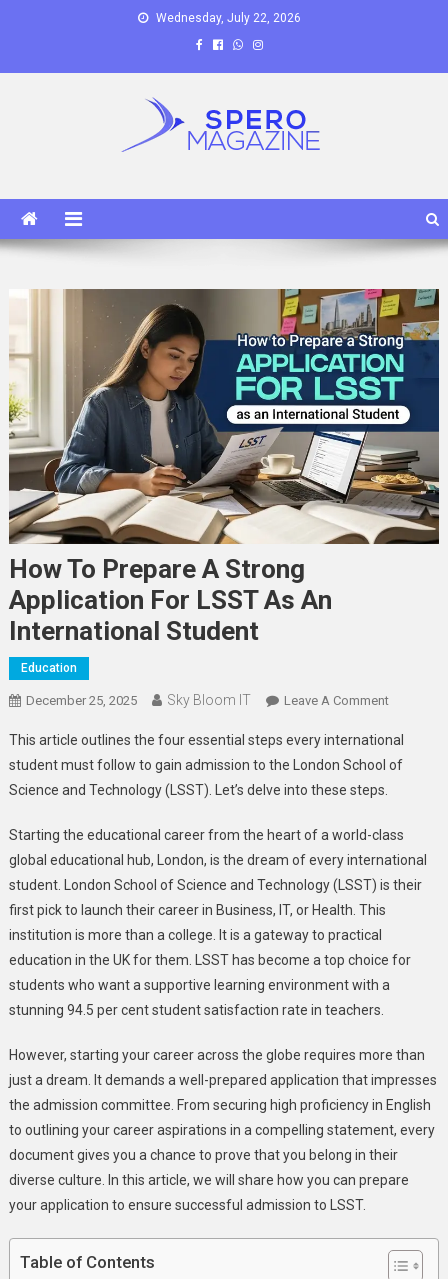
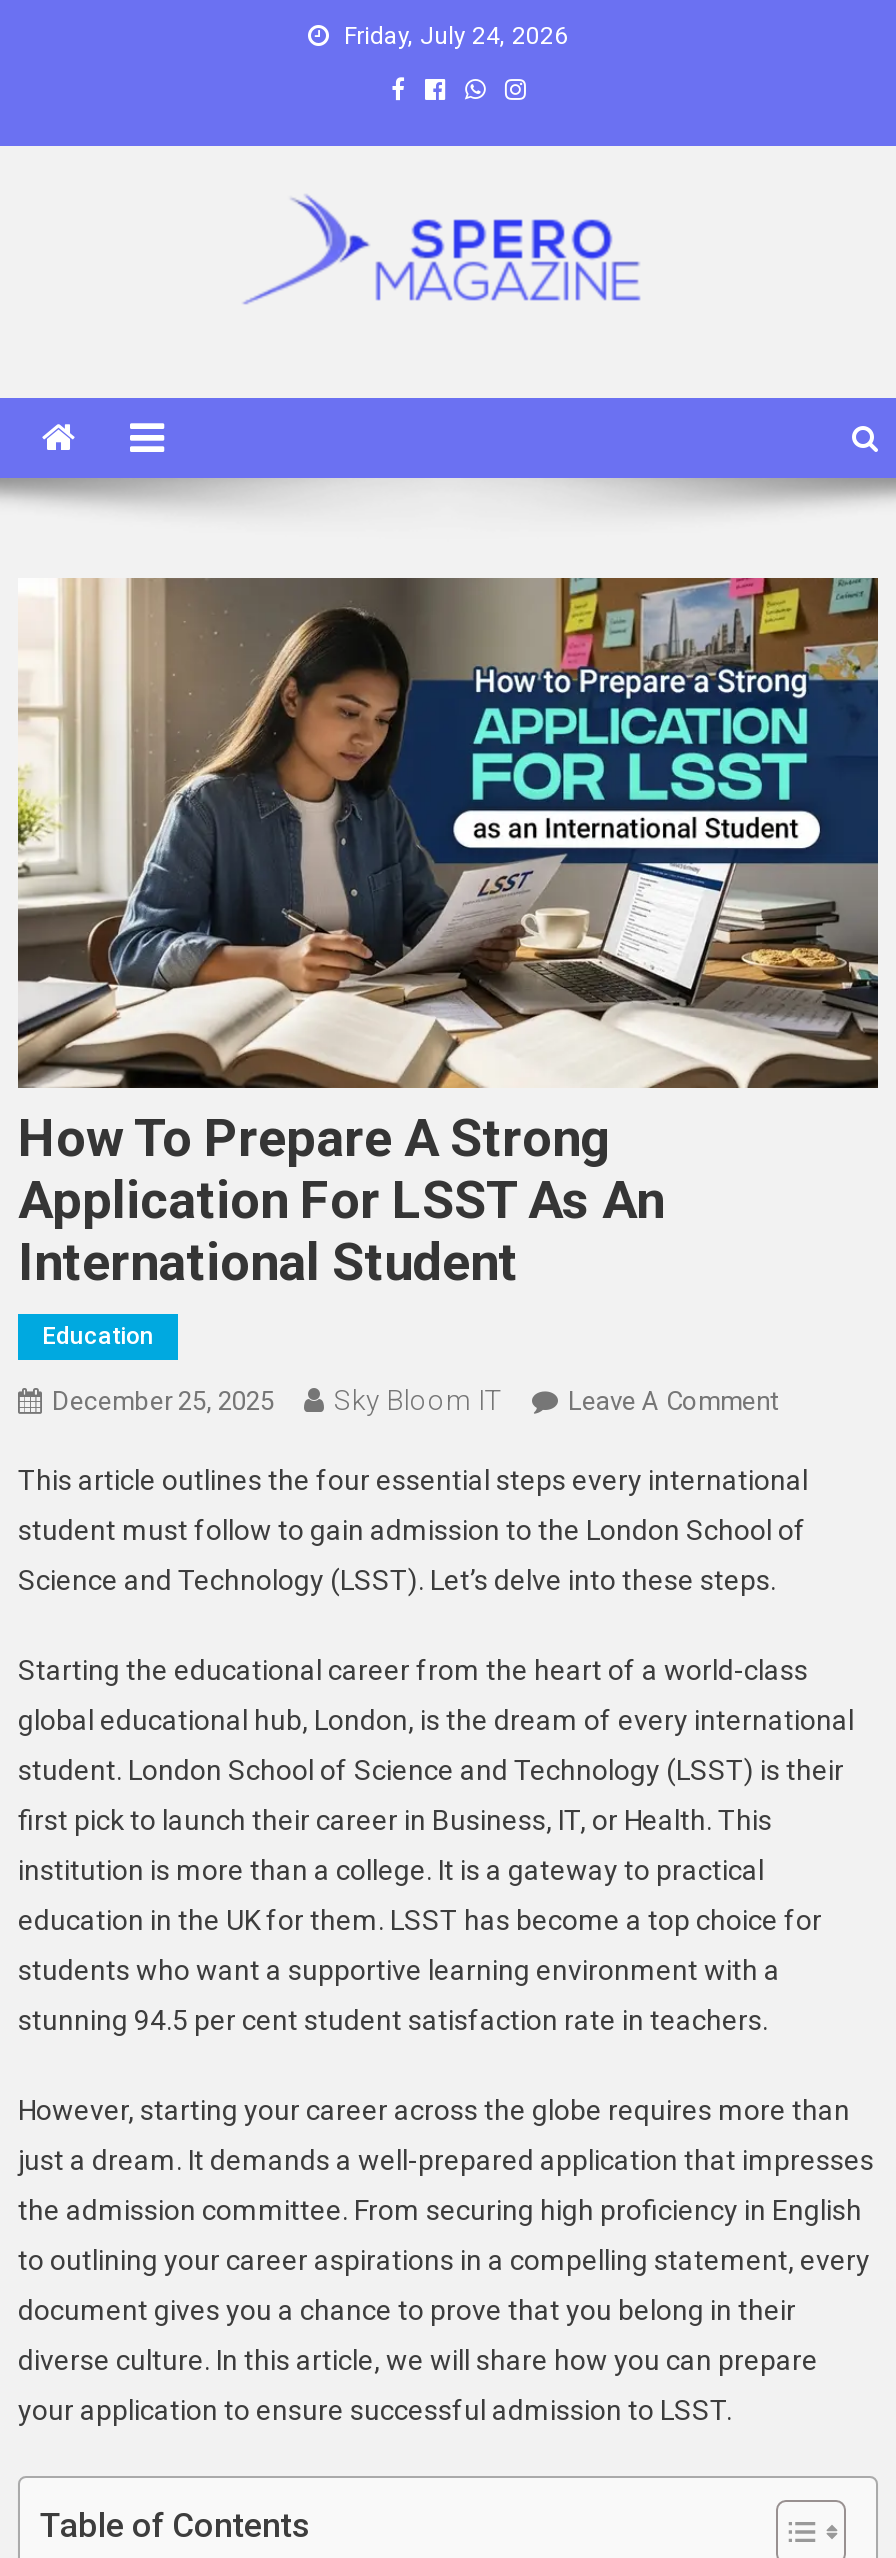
- Wednesday, July 22, 2026
+ Friday, July 24, 2026
